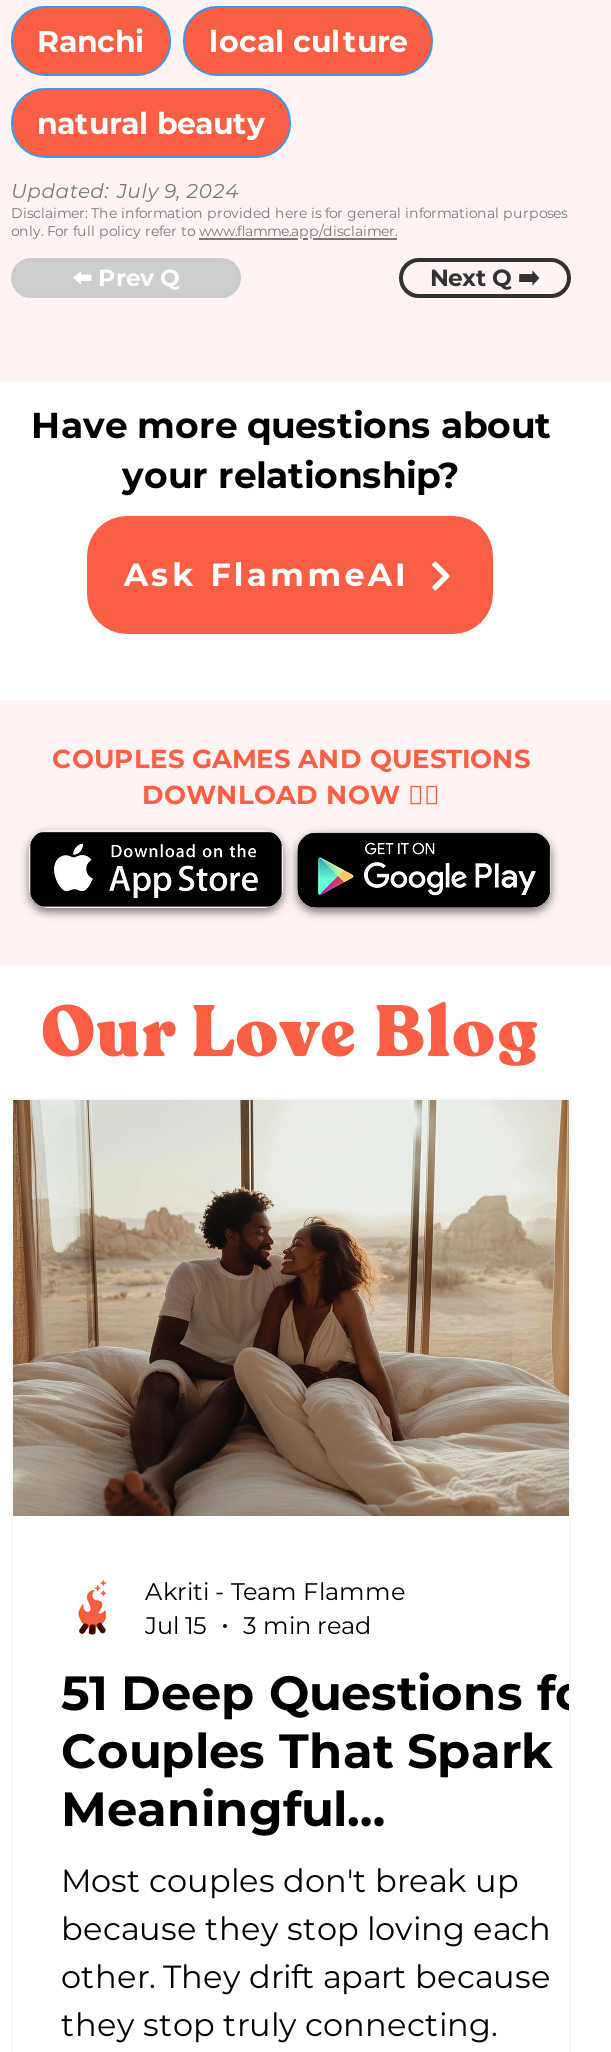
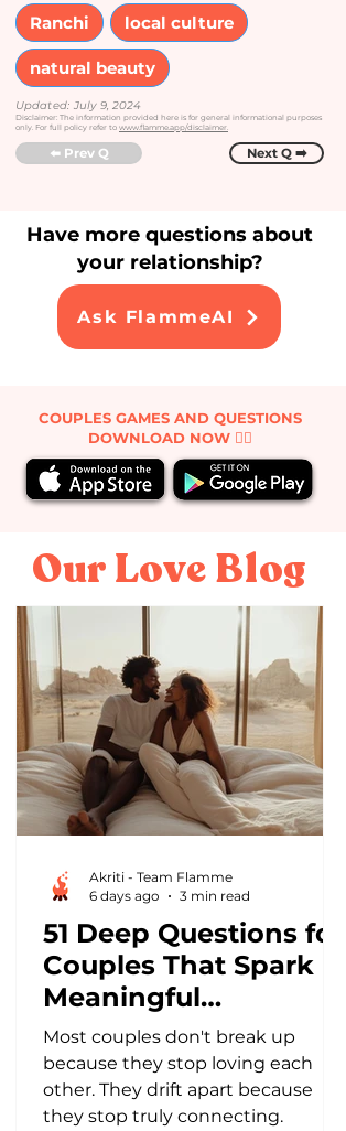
- Jul 15 3 min read
+ 6 days ago 3 min read
